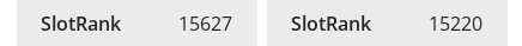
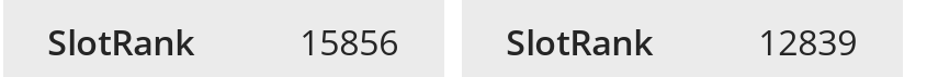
- 15627
+ 15856

- 15220
+ 12839
